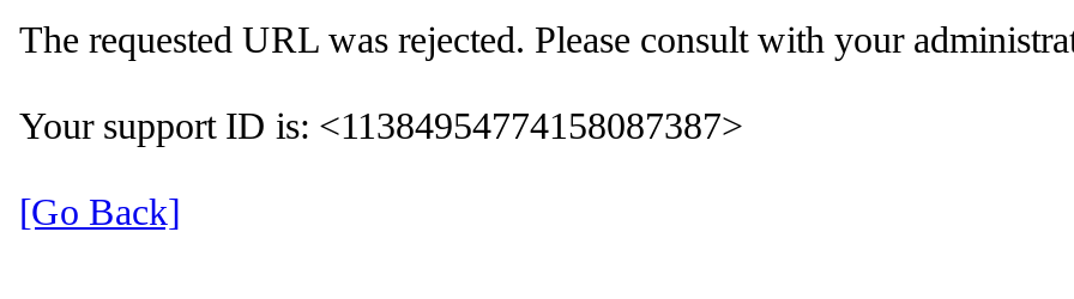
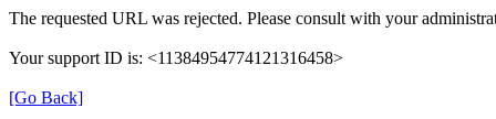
- Your support ID is: <11384954774158087387>
+ Your support ID is: <11384954774121316458>
